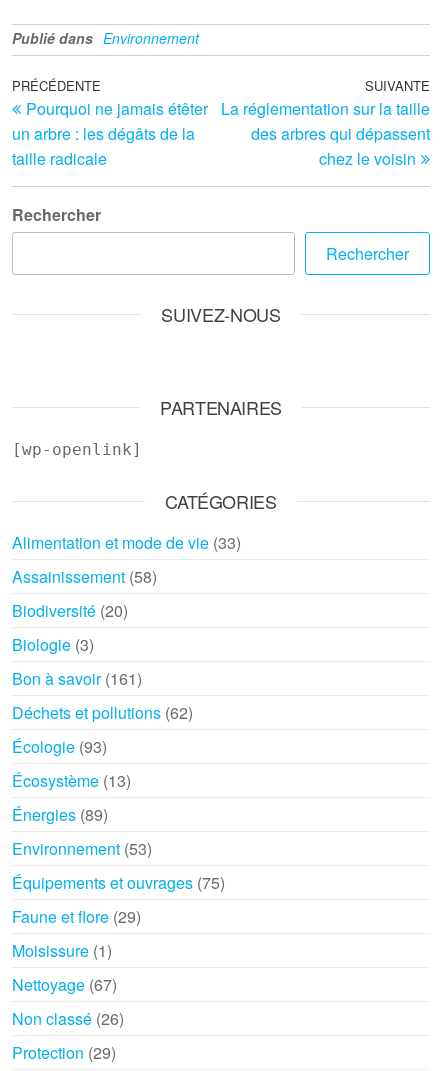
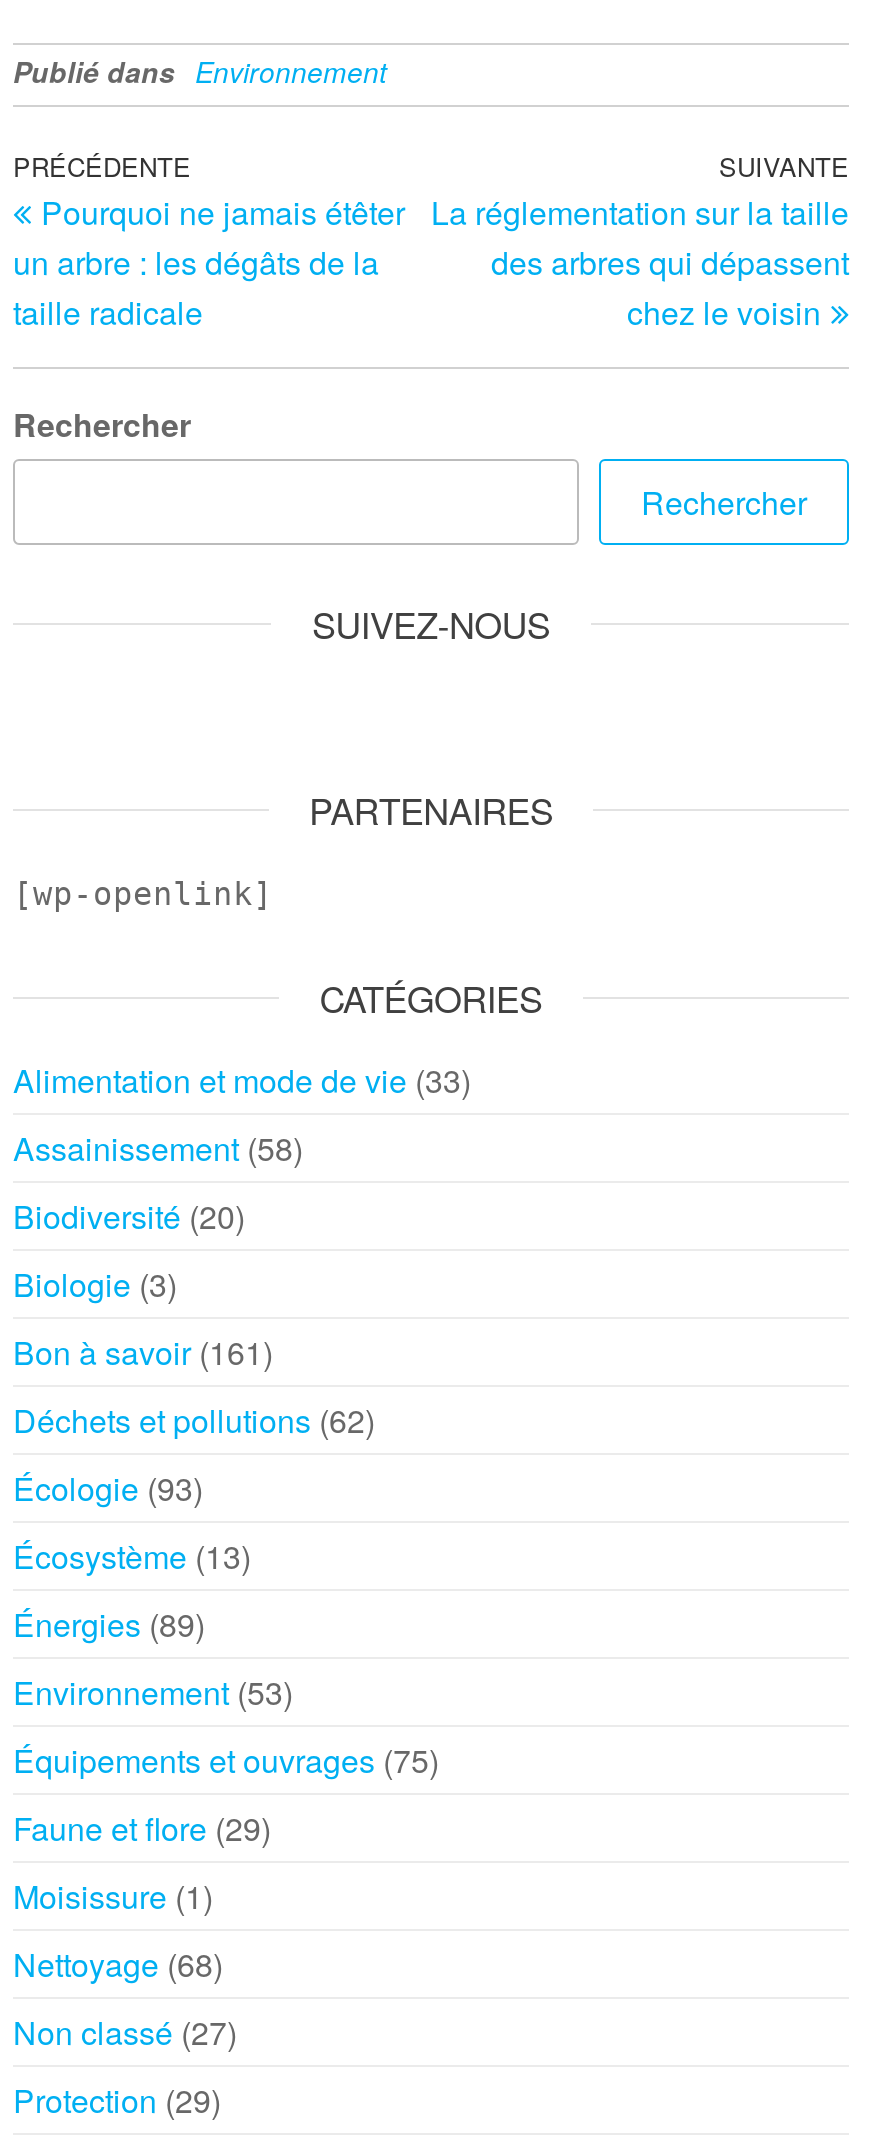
- Nettoyage (67)
+ Nettoyage (68)

- Non classé (26)
+ Non classé (27)
